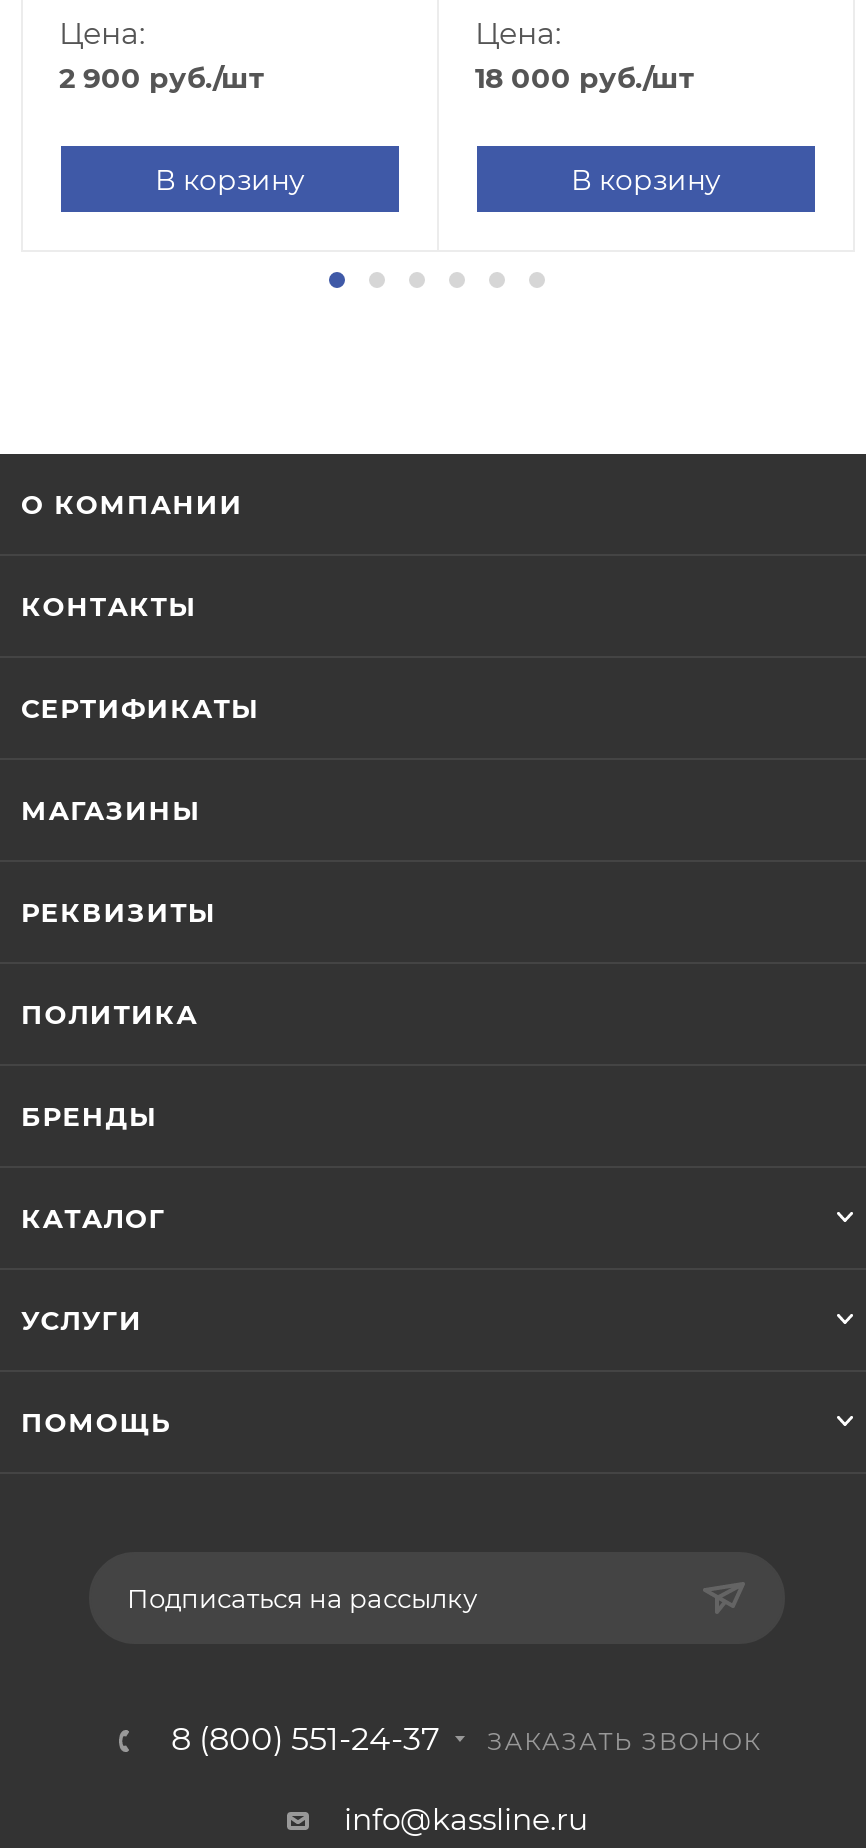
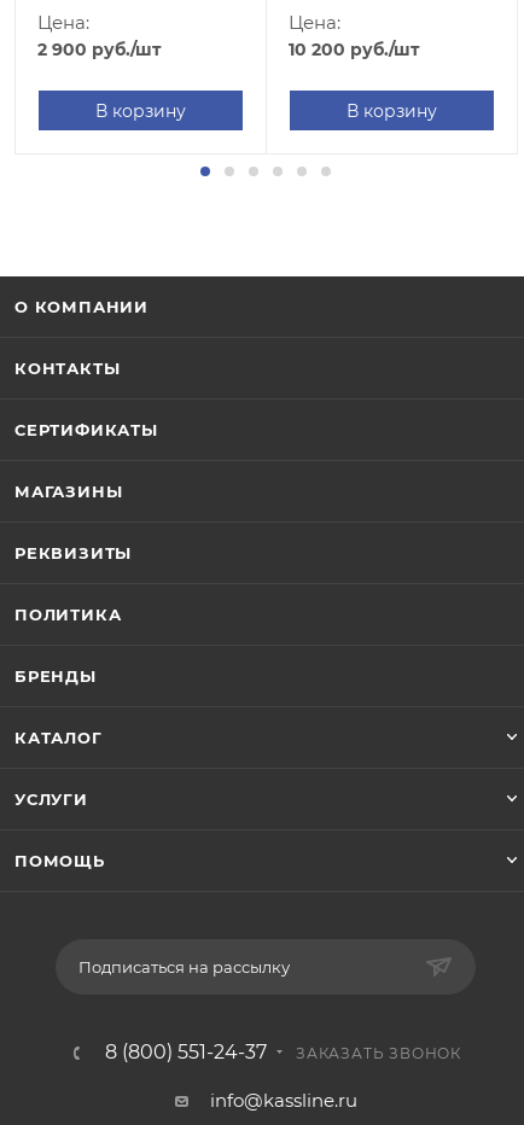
- 18 000 руб./шт
+ 10 200 руб./шт
